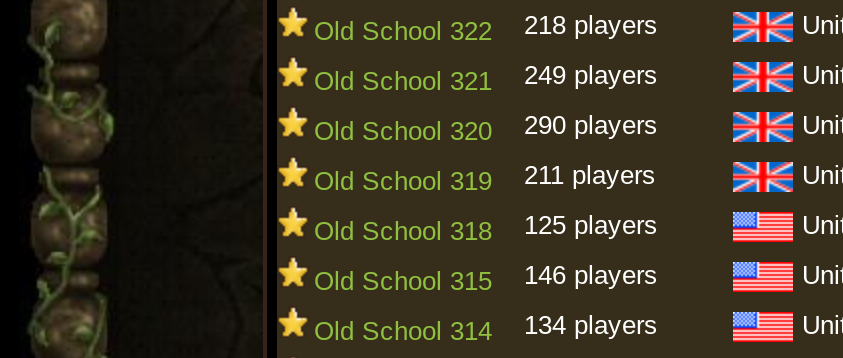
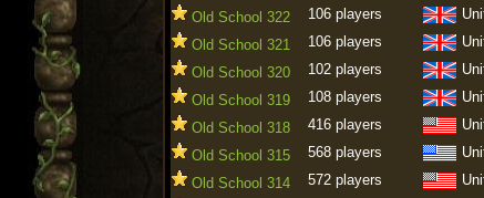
- Old School 322 218 players
+ Old School 322 106 players

- Old School 321 249 players
+ Old School 321 106 players

- Old School 320 290 players
+ Old School 320 102 players

- Old School 319 211 players
+ Old School 319 108 players

- Old School 318 125 players
+ Old School 318 416 players

- Old School 315 146 players
+ Old School 315 568 players

- Old School 314 134 players
+ Old School 314 572 players
